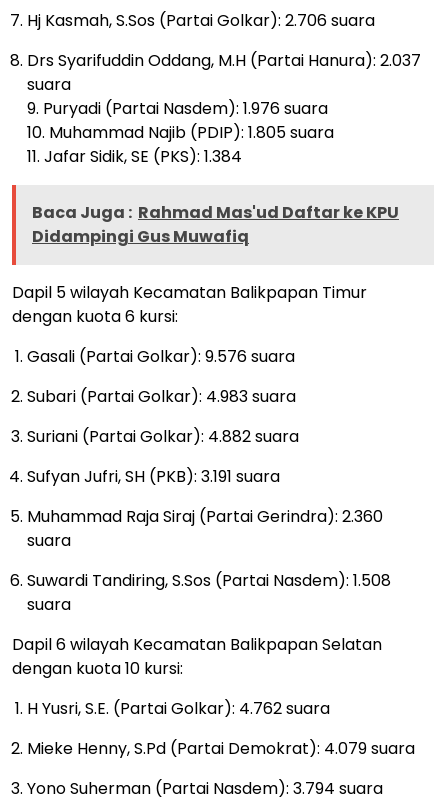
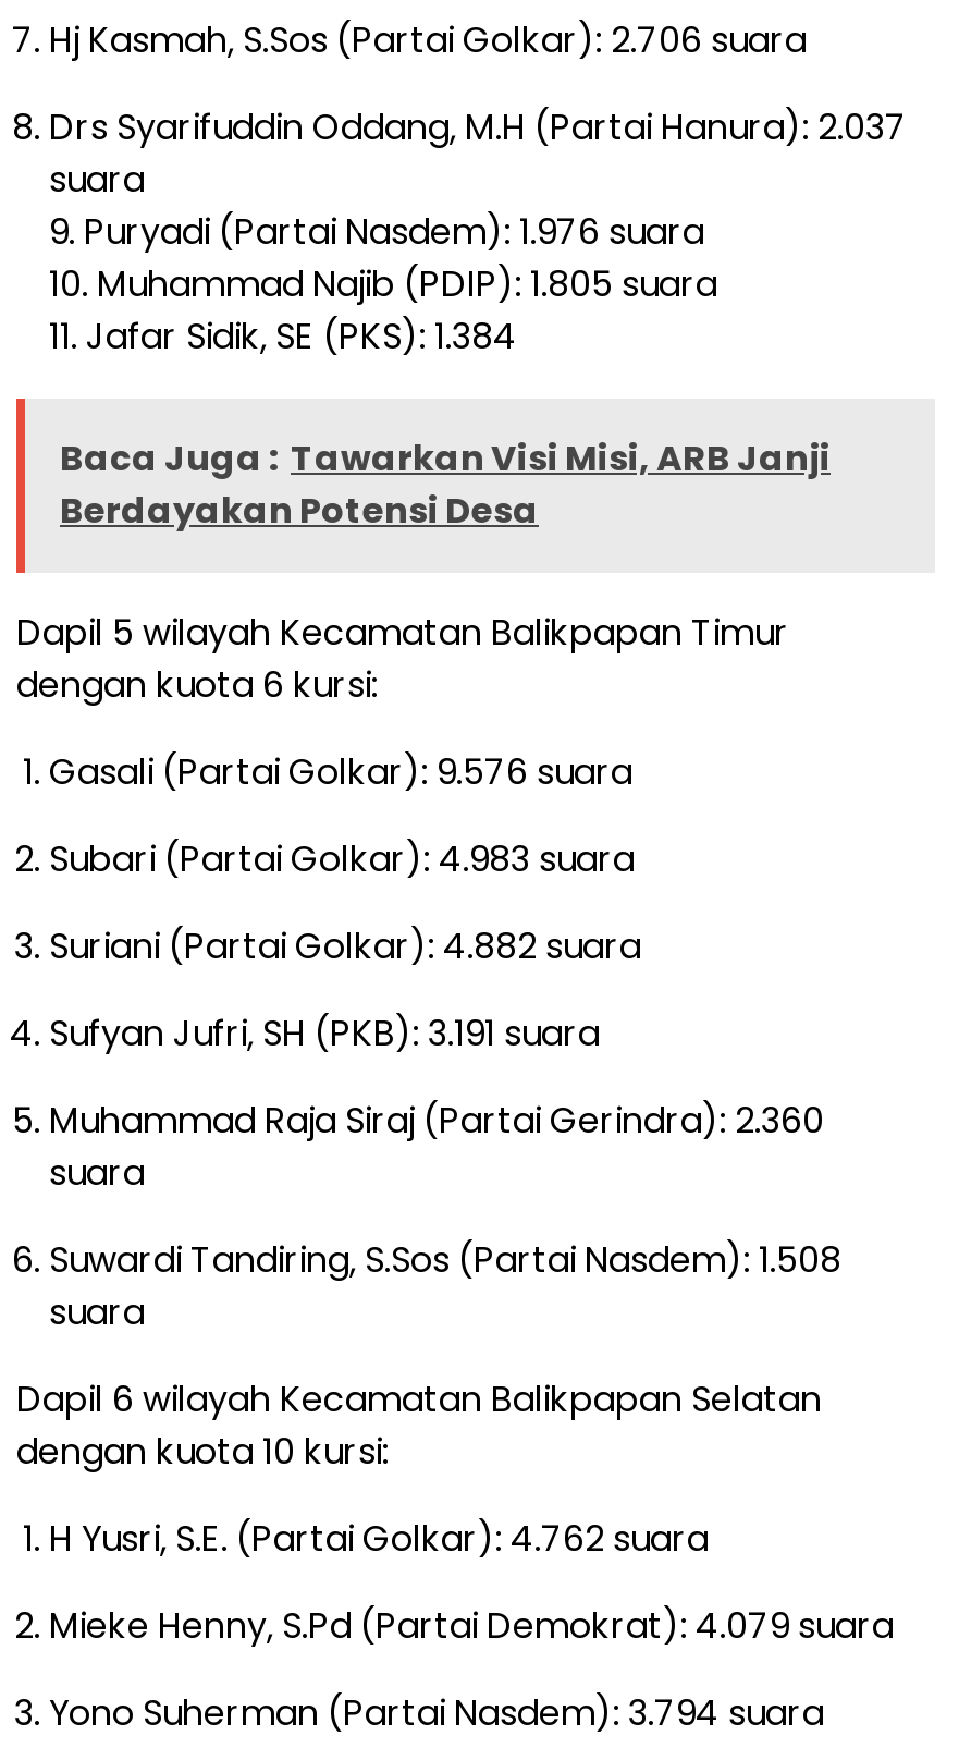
- Baca Juga : Rahmad Mas'ud Daftar ke KPU
- Didampingi Gus Muwafiq
+ Baca Juga : Tawarkan Visi Misi, ARB Janji
+ Berdayakan Potensi Desa
